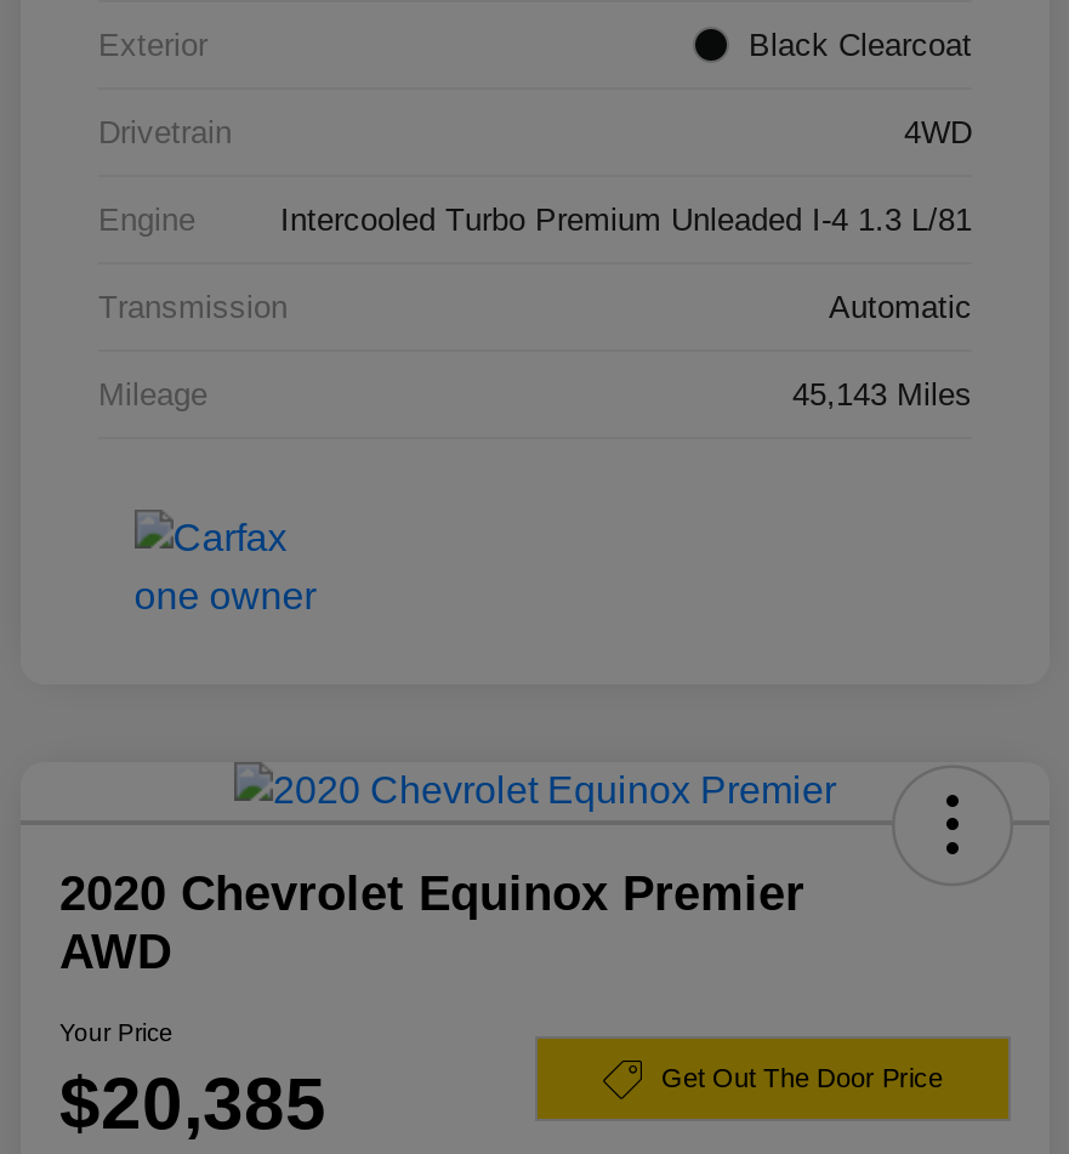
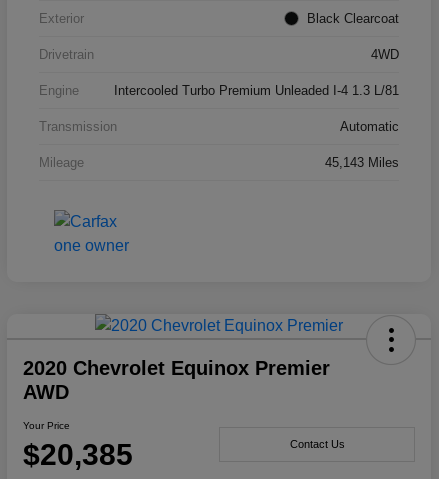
- Get Out The Door Price
+ Contact Us
